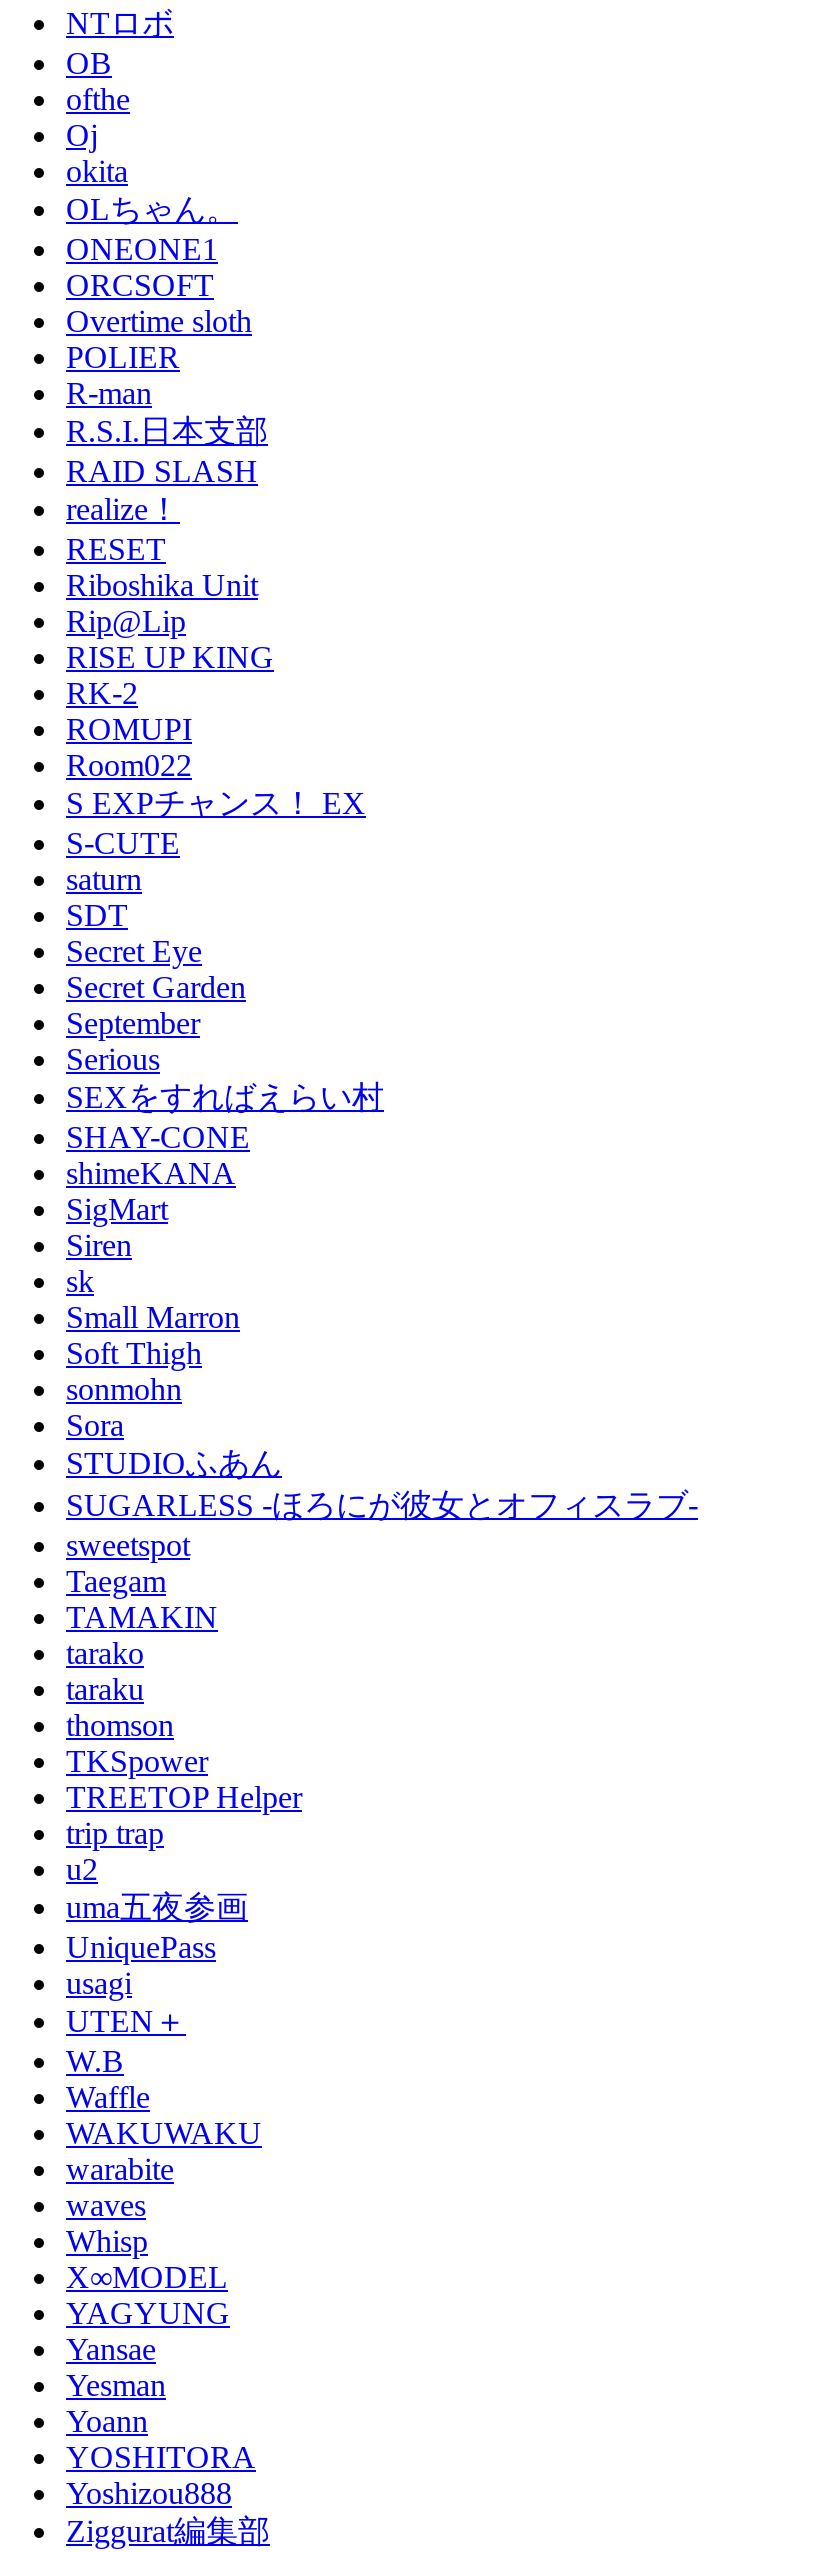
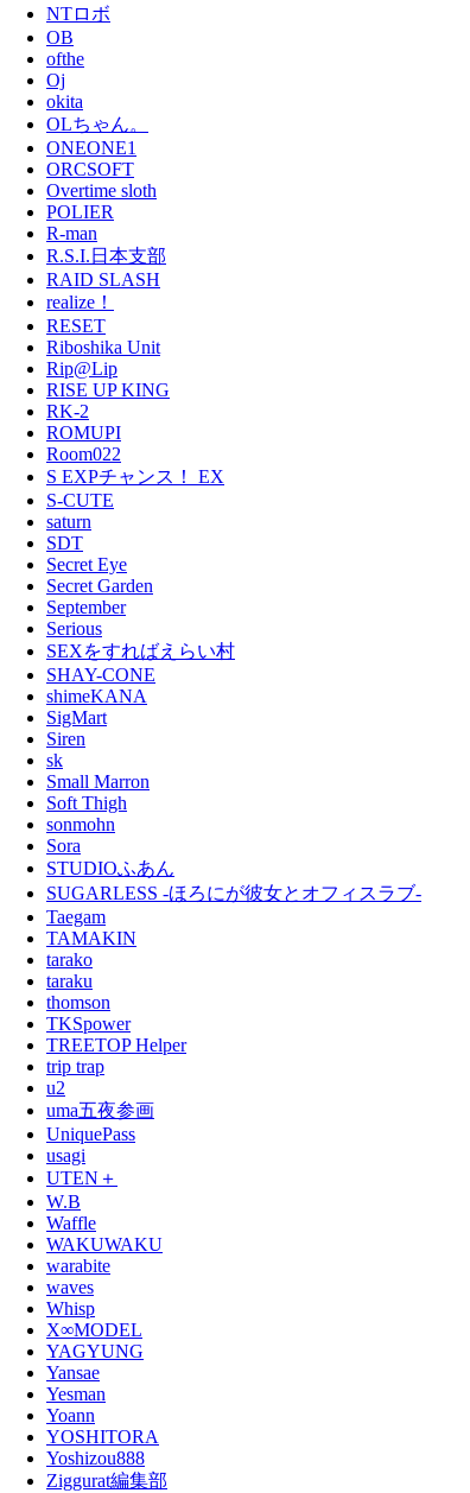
- sweetspot
